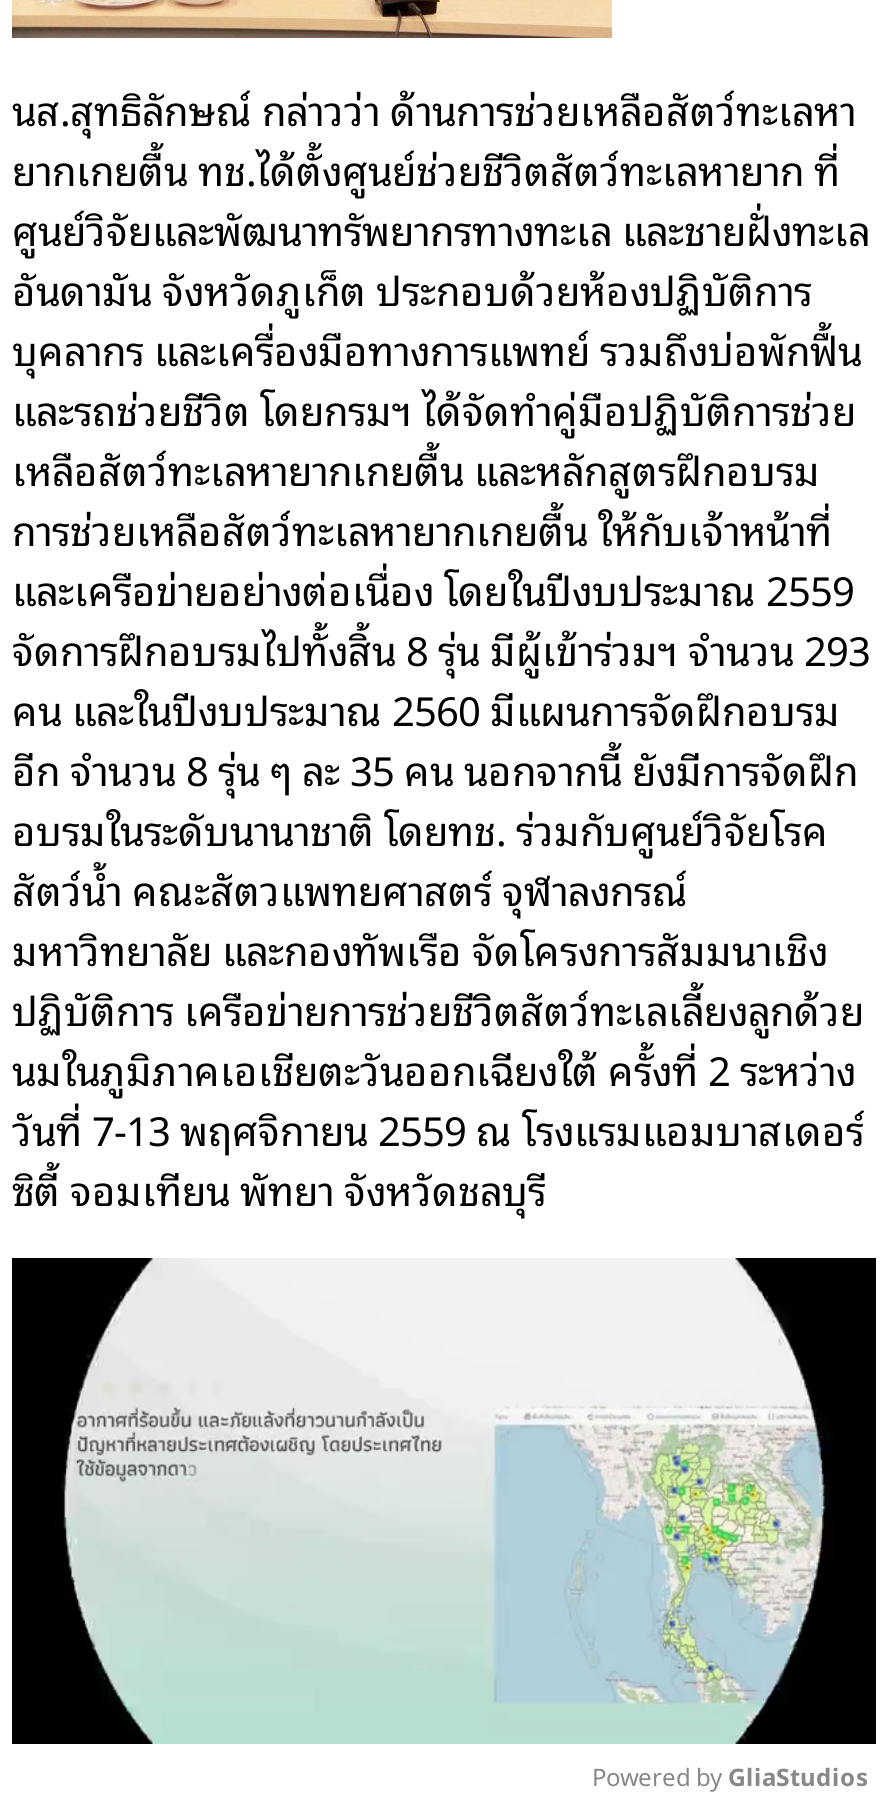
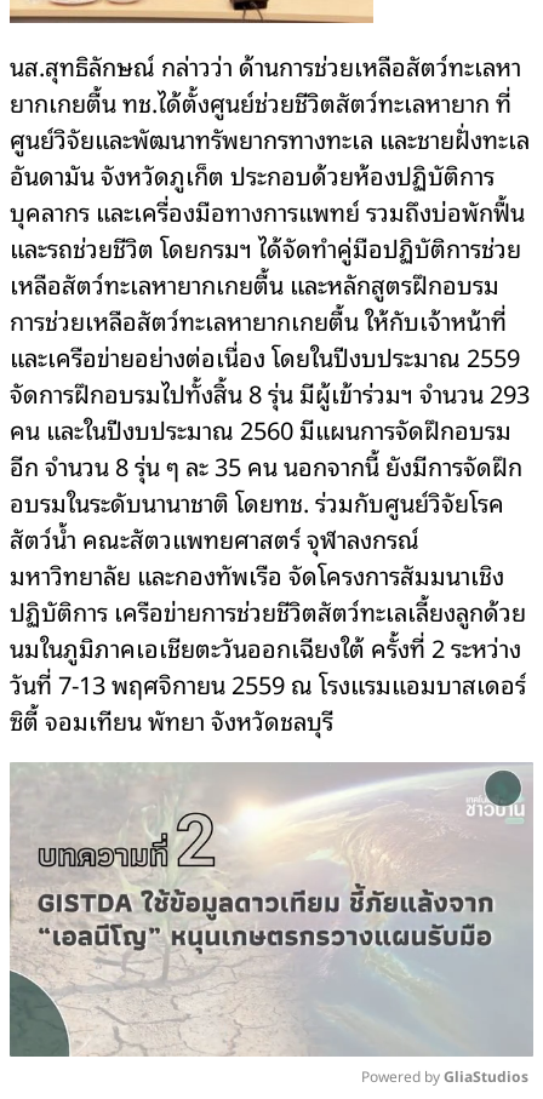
- [image]
+ [image]
